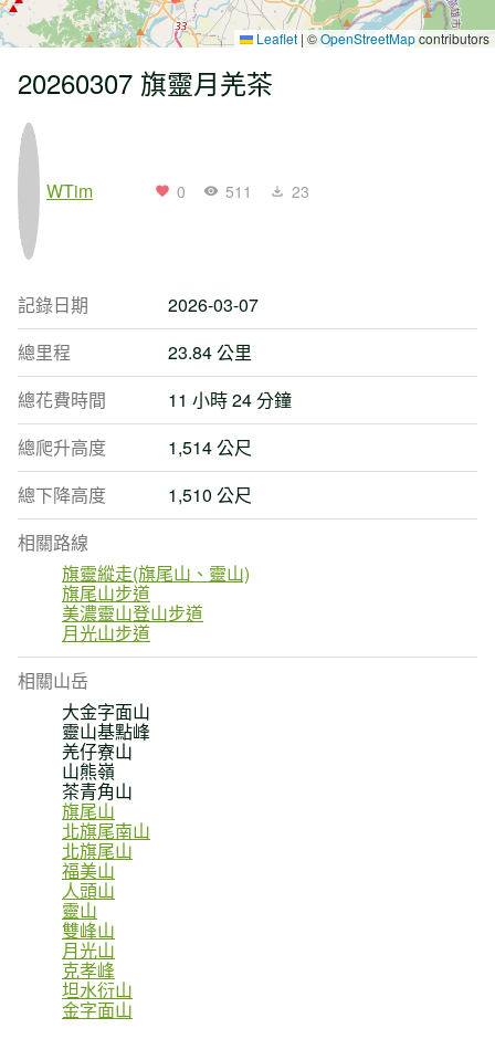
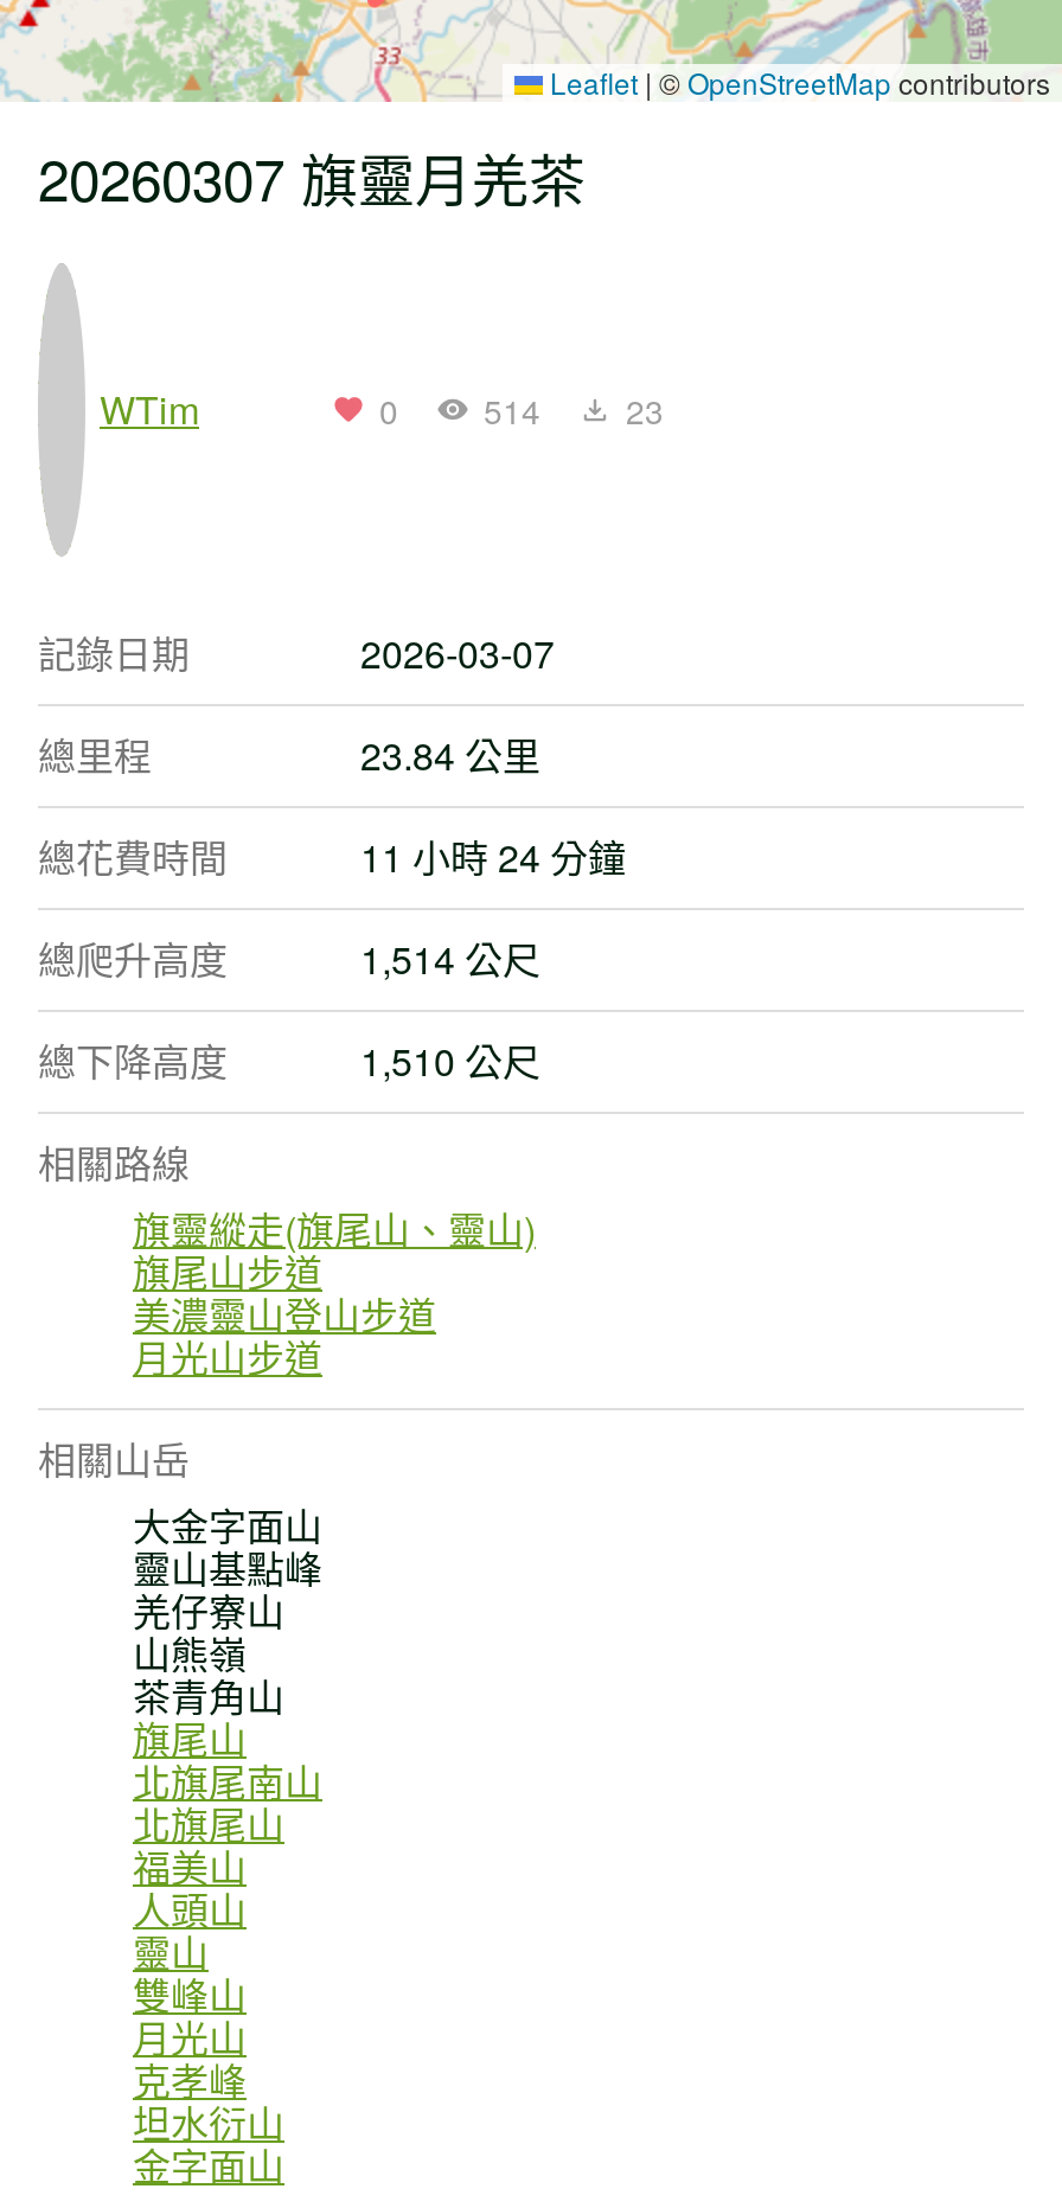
- 0 511 23
+ 0 514 23
